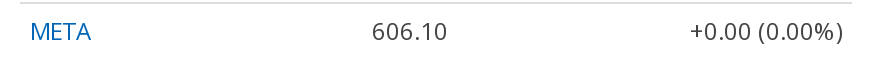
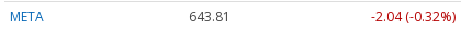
- 606.10
+ 643.81

- +0.00 (0.00%)
+ -2.04 (-0.32%)
